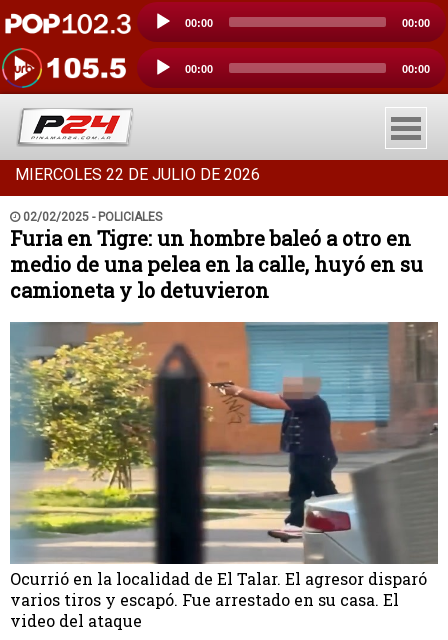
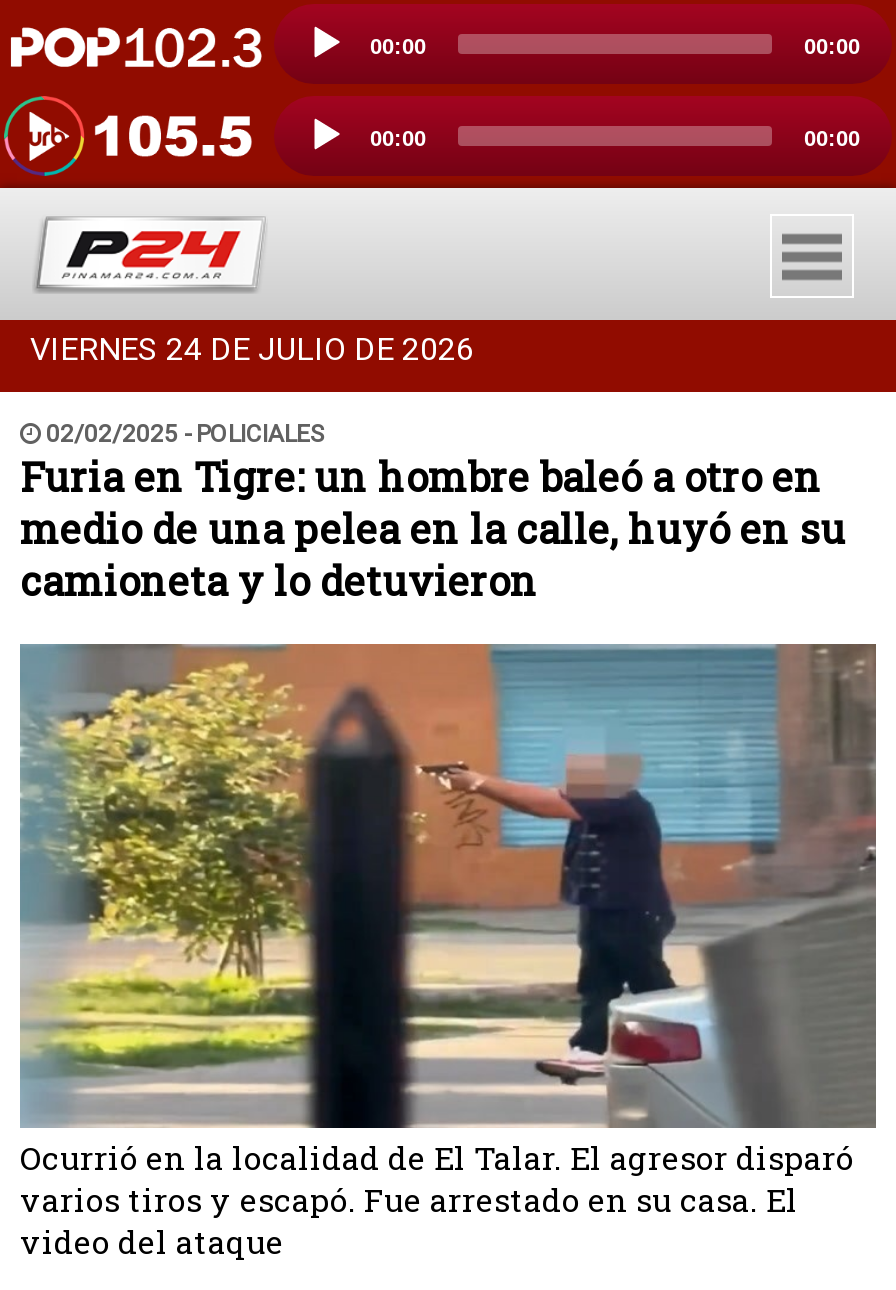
- MIERCOLES 22 DE JULIO DE 2026
+ VIERNES 24 DE JULIO DE 2026
